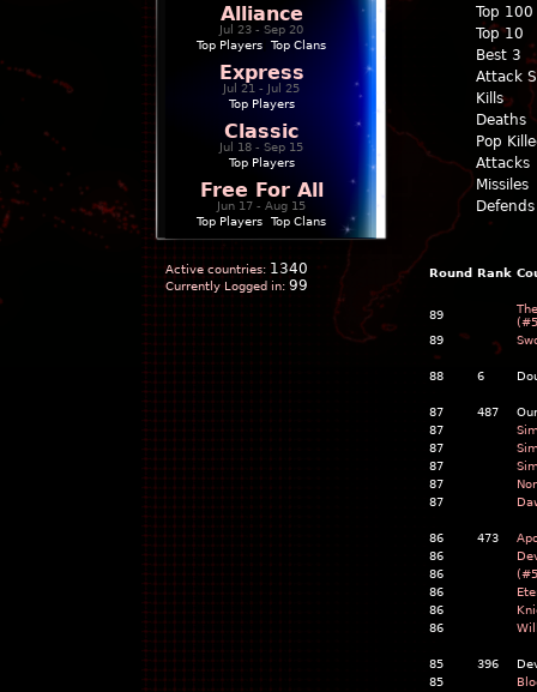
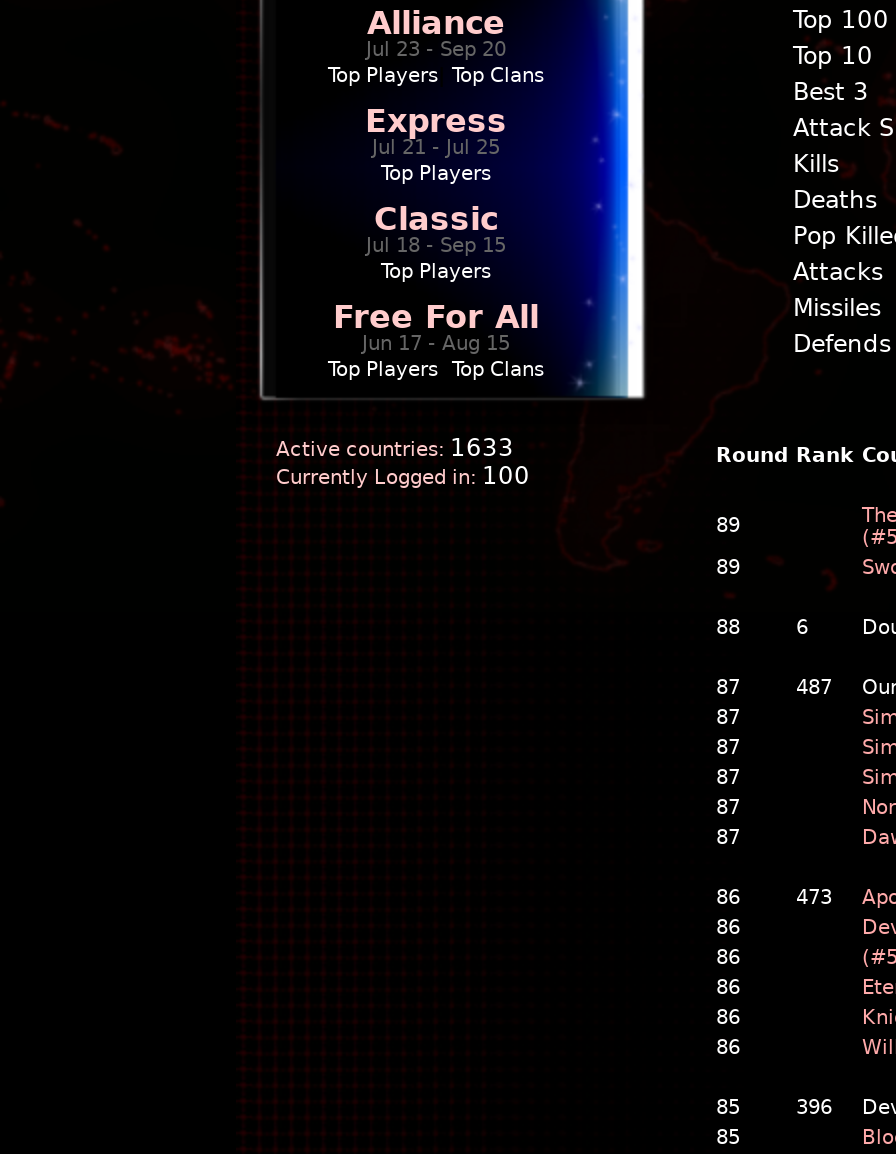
- Active countries: 1340
+ Active countries: 1633

- Currently Logged in: 99
+ Currently Logged in: 100
